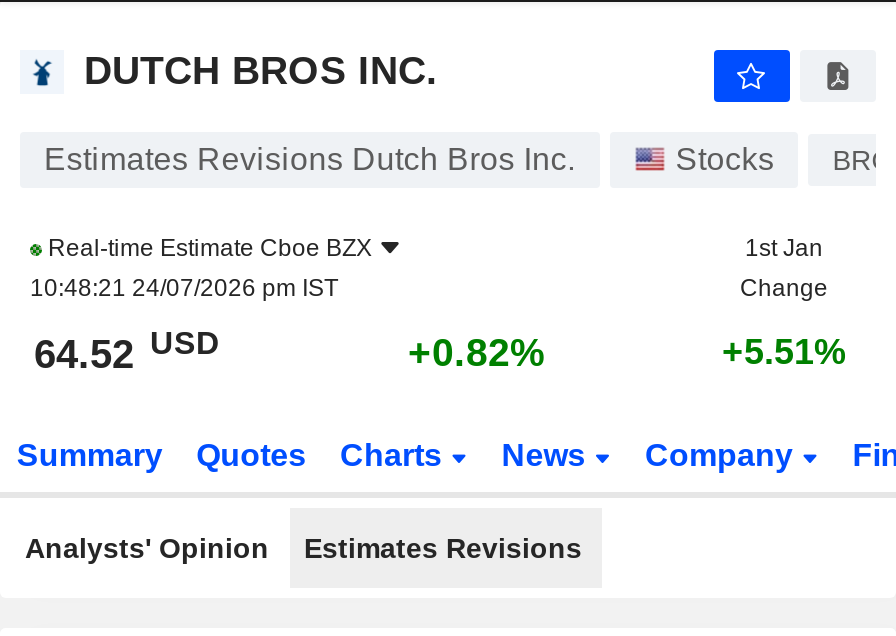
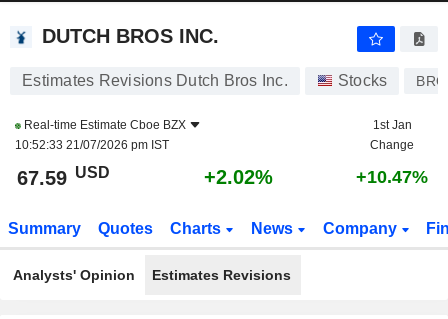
- 10:48:21 24/07/2026 pm IST
+ 10:52:33 21/07/2026 pm IST

- 64.52 USD
+ 67.59 USD

- +0.82%
+ +2.02%

- +5.51%
+ +10.47%
